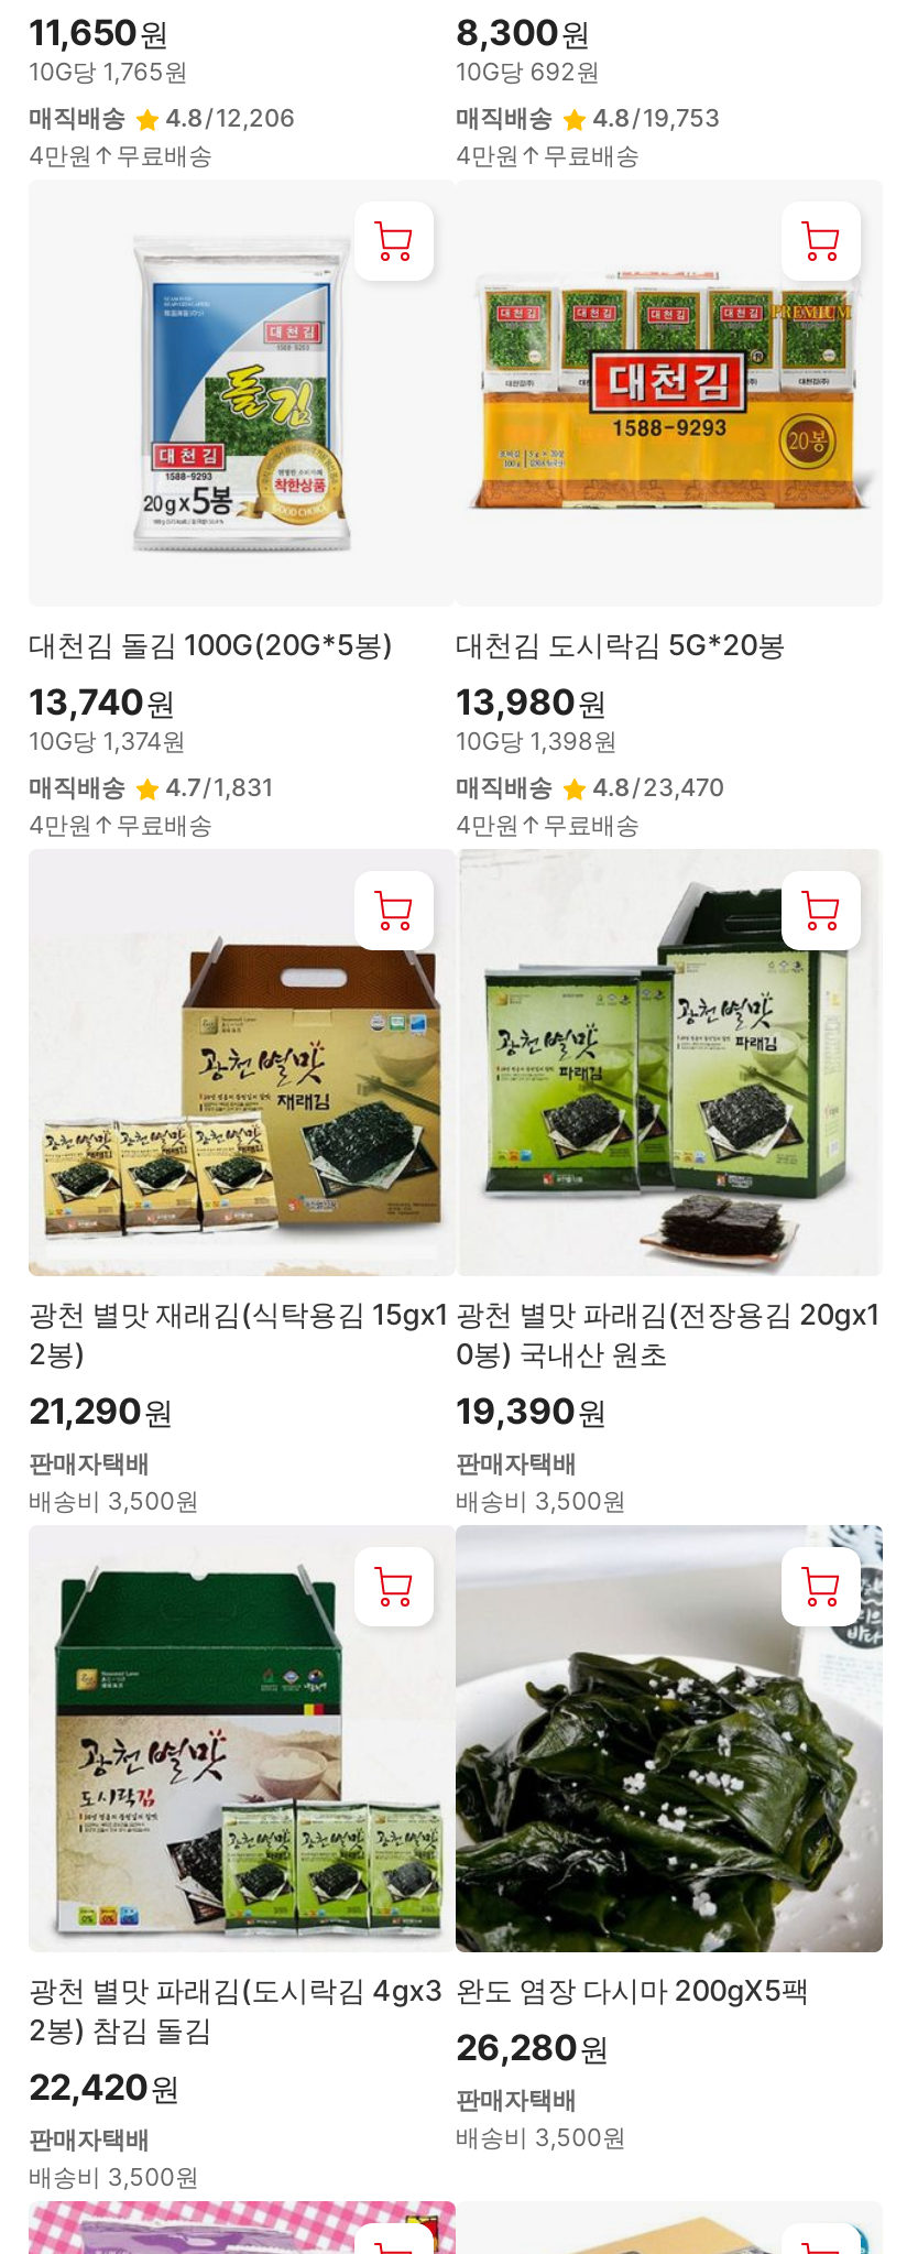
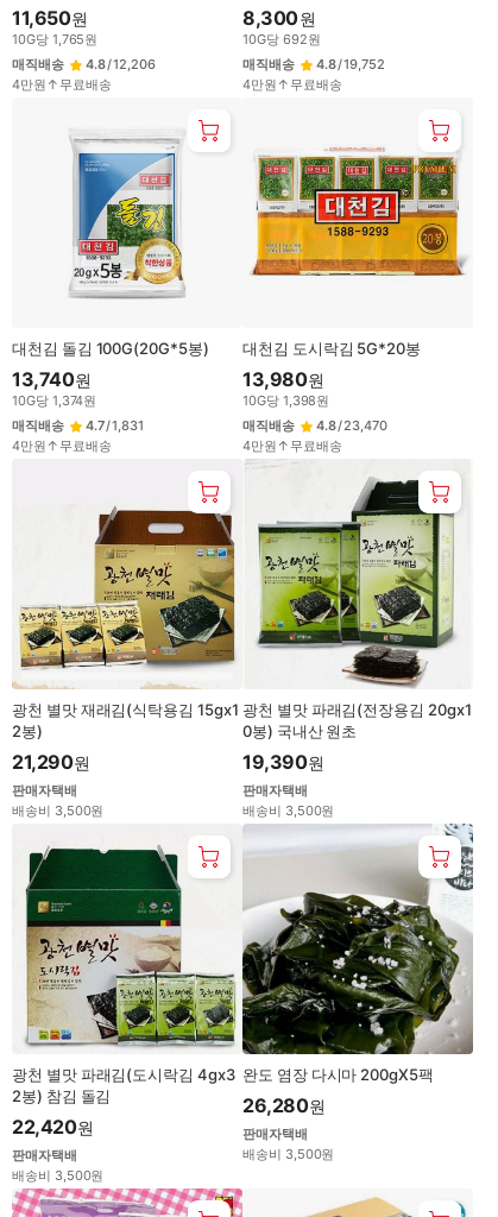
- 매직배송 4.8/19,753
+ 매직배송 4.8/19,752
